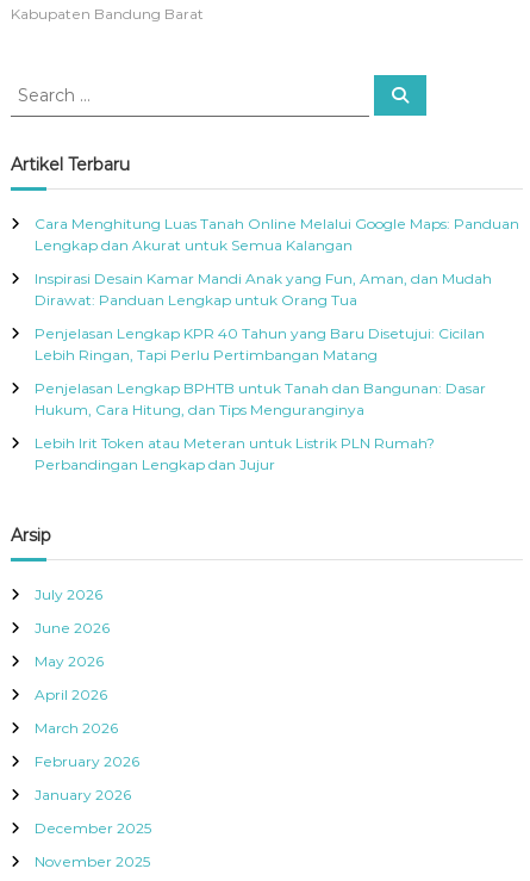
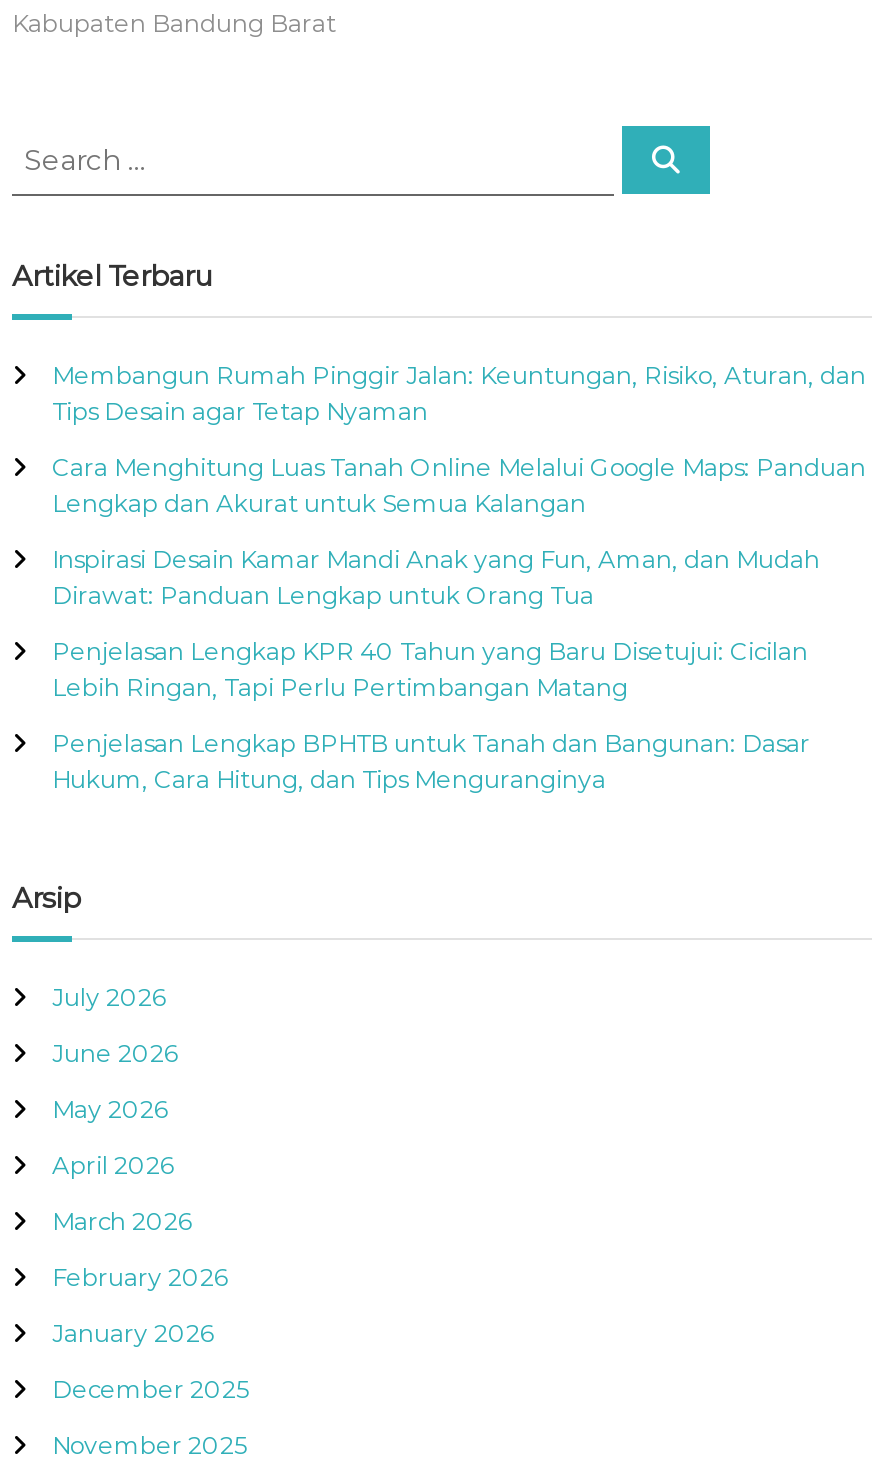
+ Membangun Rumah Pinggir Jalan: Keuntungan, Risiko, Aturan, dan
+ Tips Desain agar Tetap Nyaman

moved down: Cara Menghitung Luas Tanah Online Melalui Google Maps: Panduan | Lengkap dan Akurat untuk Semua Kalangan | Inspirasi Desain Kamar Mandi Anak yang Fun, Aman, dan Mudah | Dirawat: Panduan Lengkap untuk Orang Tua | Penjelasan Lengkap KPR 40 Tahun yang Baru Disetujui: Cicilan | Lebih Ringan, Tapi Perlu Pertimbangan Matang | Penjelasan Lengkap BPHTB untuk Tanah dan Bangunan: Dasar | Hukum, Cara Hitung, dan Tips Menguranginya

- Lebih Irit Token atau Meteran untuk Listrik PLN Rumah?
- Perbandingan Lengkap dan Jujur
